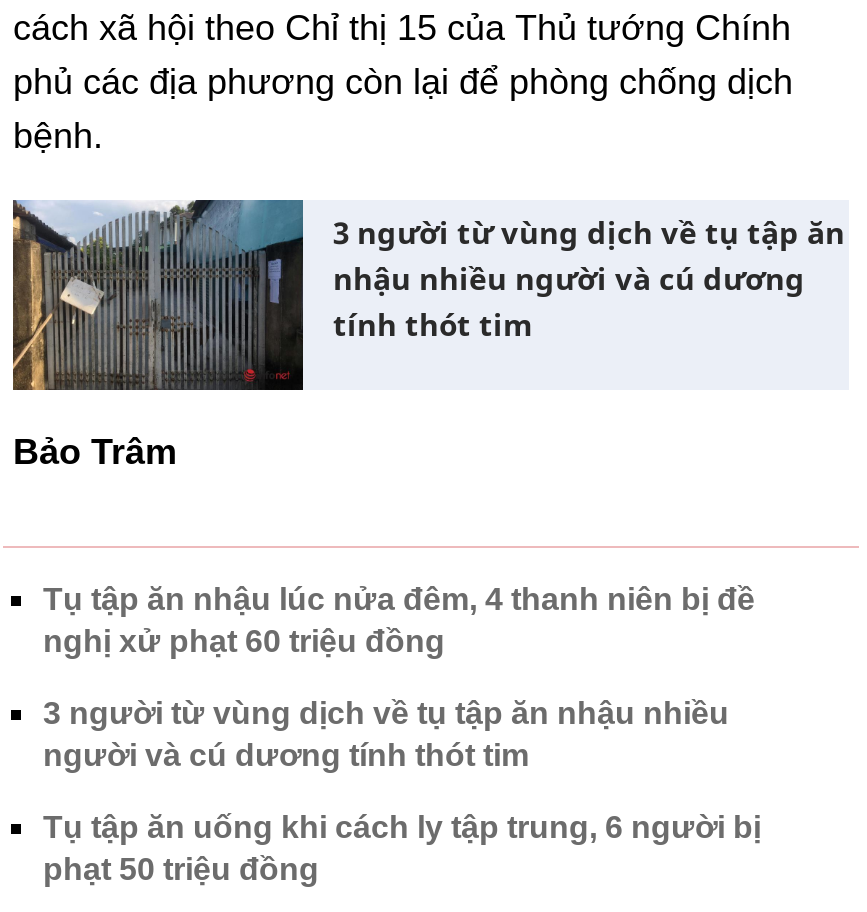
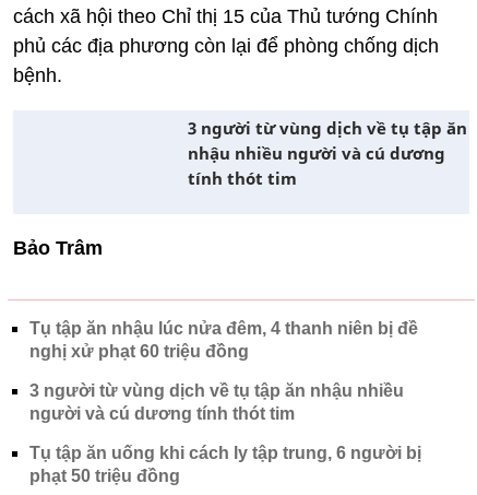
- [image]
